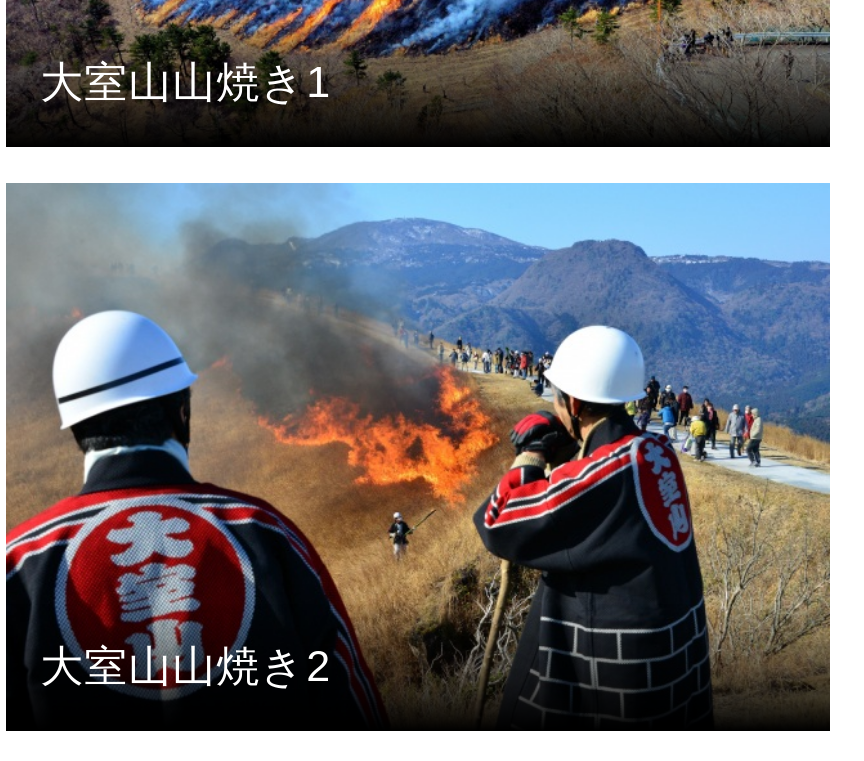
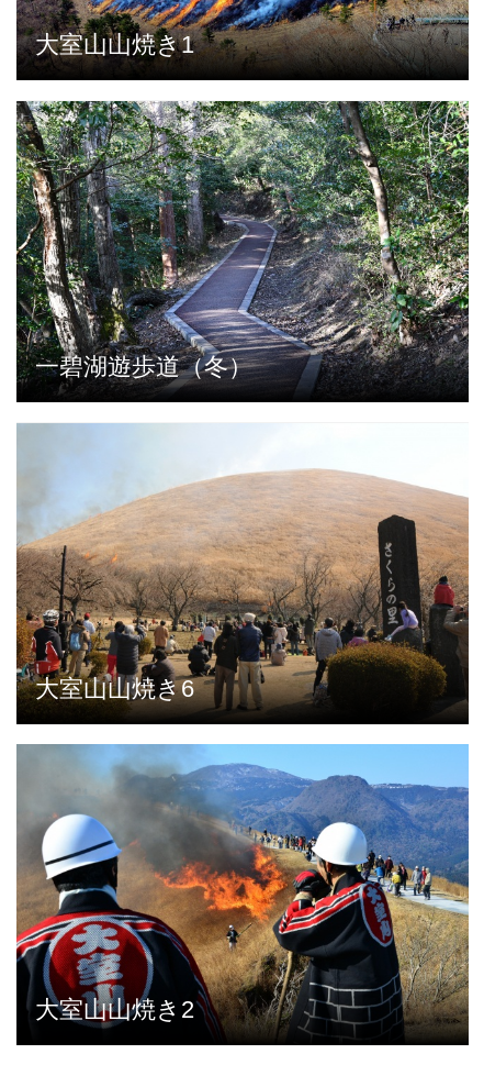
+ [image]
+ 一碧湖遊歩道（冬）

+ [image]
+ 大室山山焼き6
